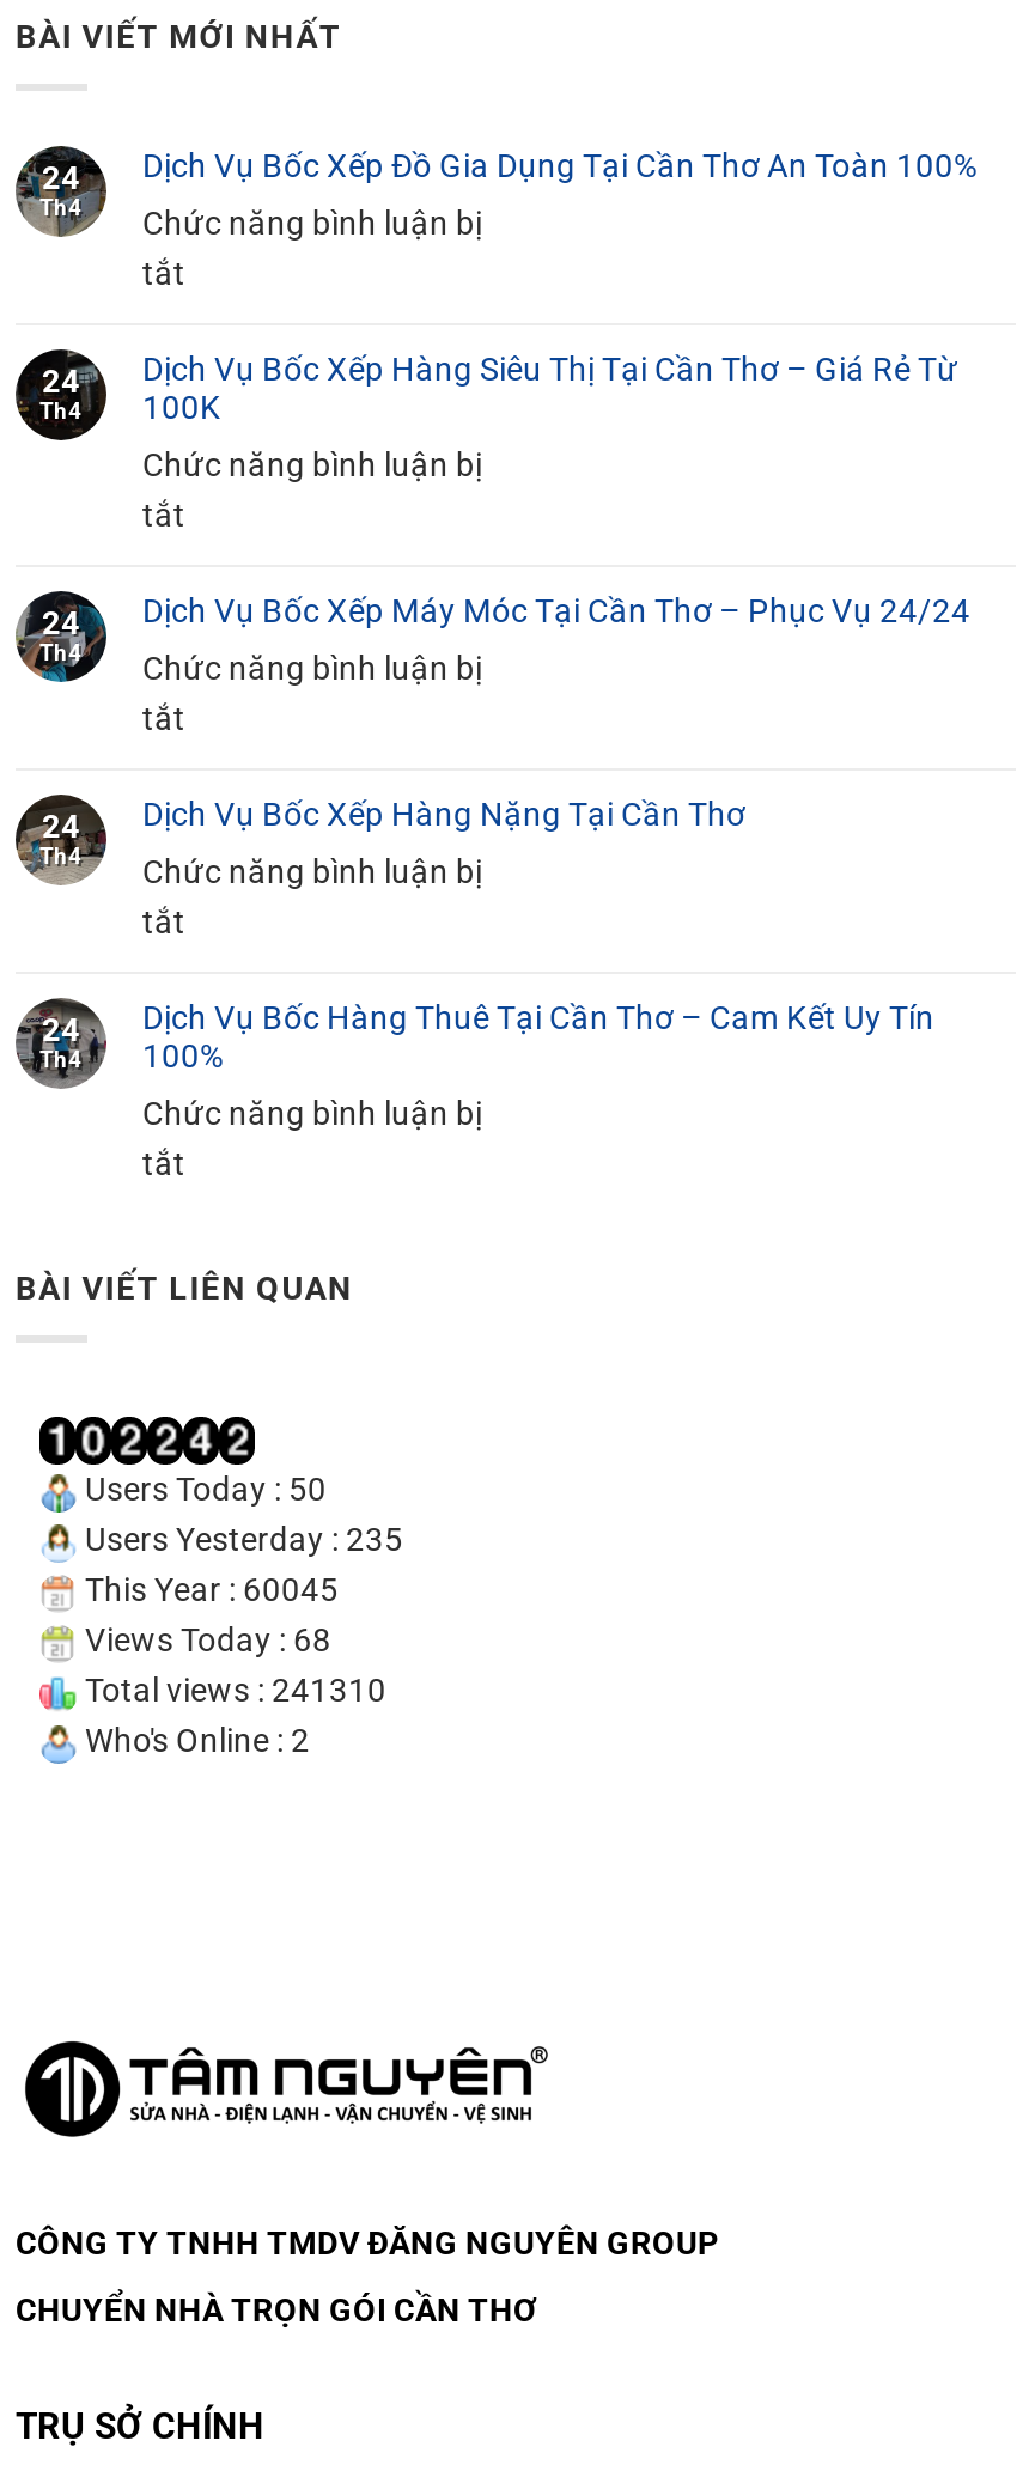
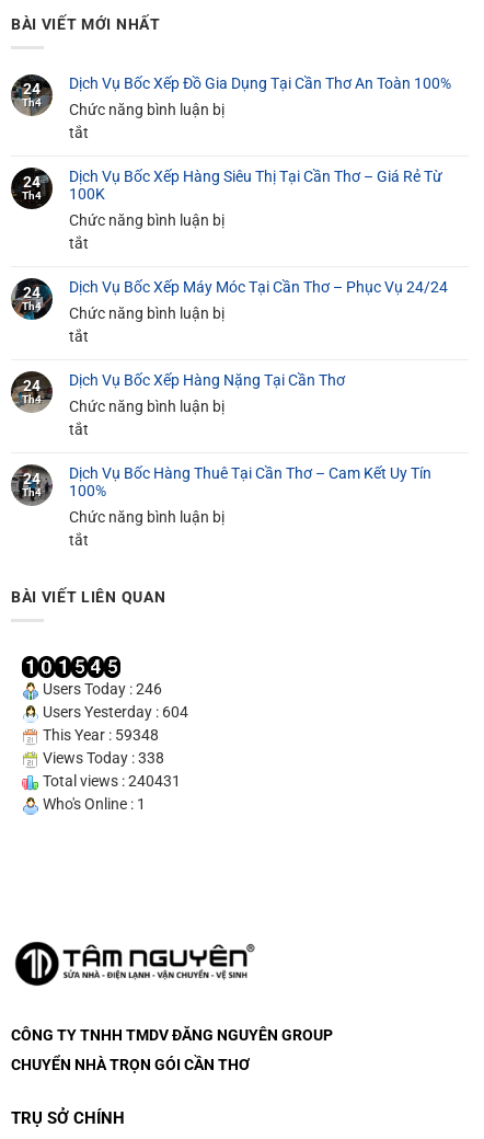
- Users Today : 50
+ Users Today : 246

- Users Yesterday : 235
+ Users Yesterday : 604

- This Year : 60045
+ This Year : 59348

- Views Today : 68
+ Views Today : 338

- Total views : 241310
+ Total views : 240431

- Who's Online : 2
+ Who's Online : 1
